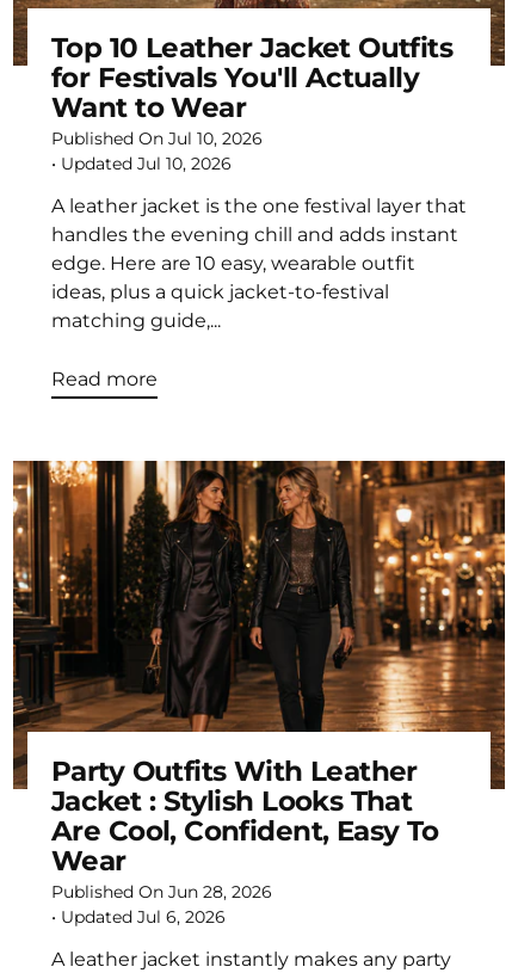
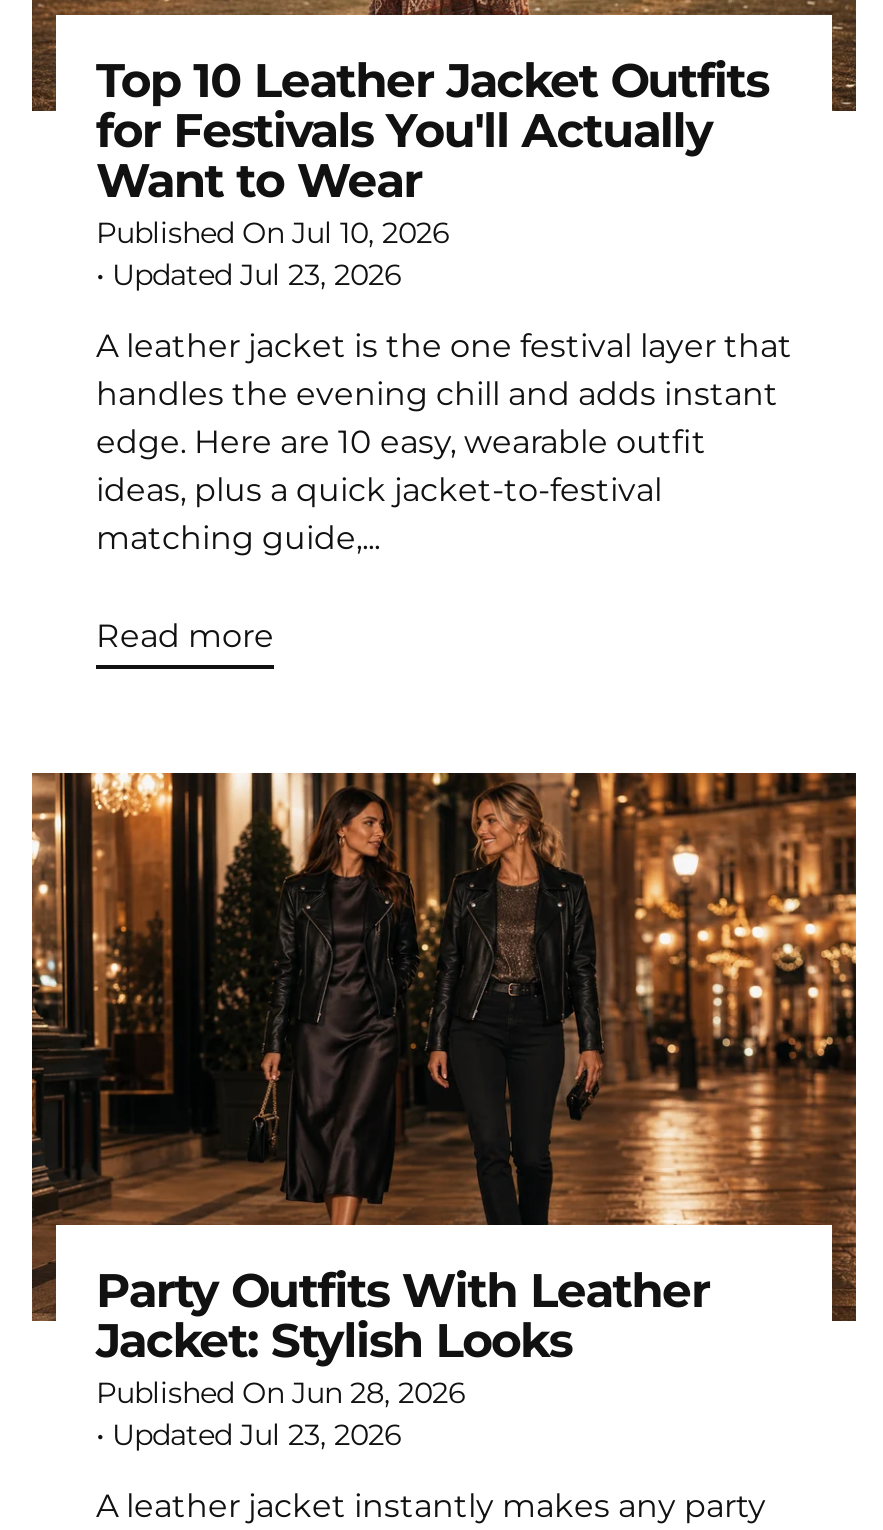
- • Updated Jul 10, 2026
+ • Updated Jul 23, 2026

- Jacket : Stylish Looks That
- Are Cool, Confident, Easy To
- Wear
+ Jacket: Stylish Looks

- • Updated Jul 6, 2026
+ • Updated Jul 23, 2026
